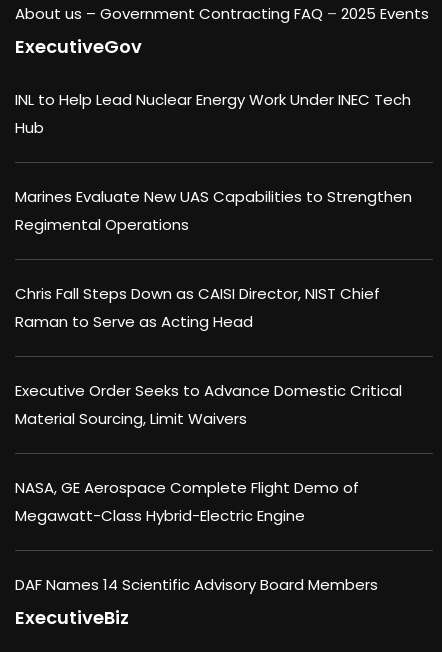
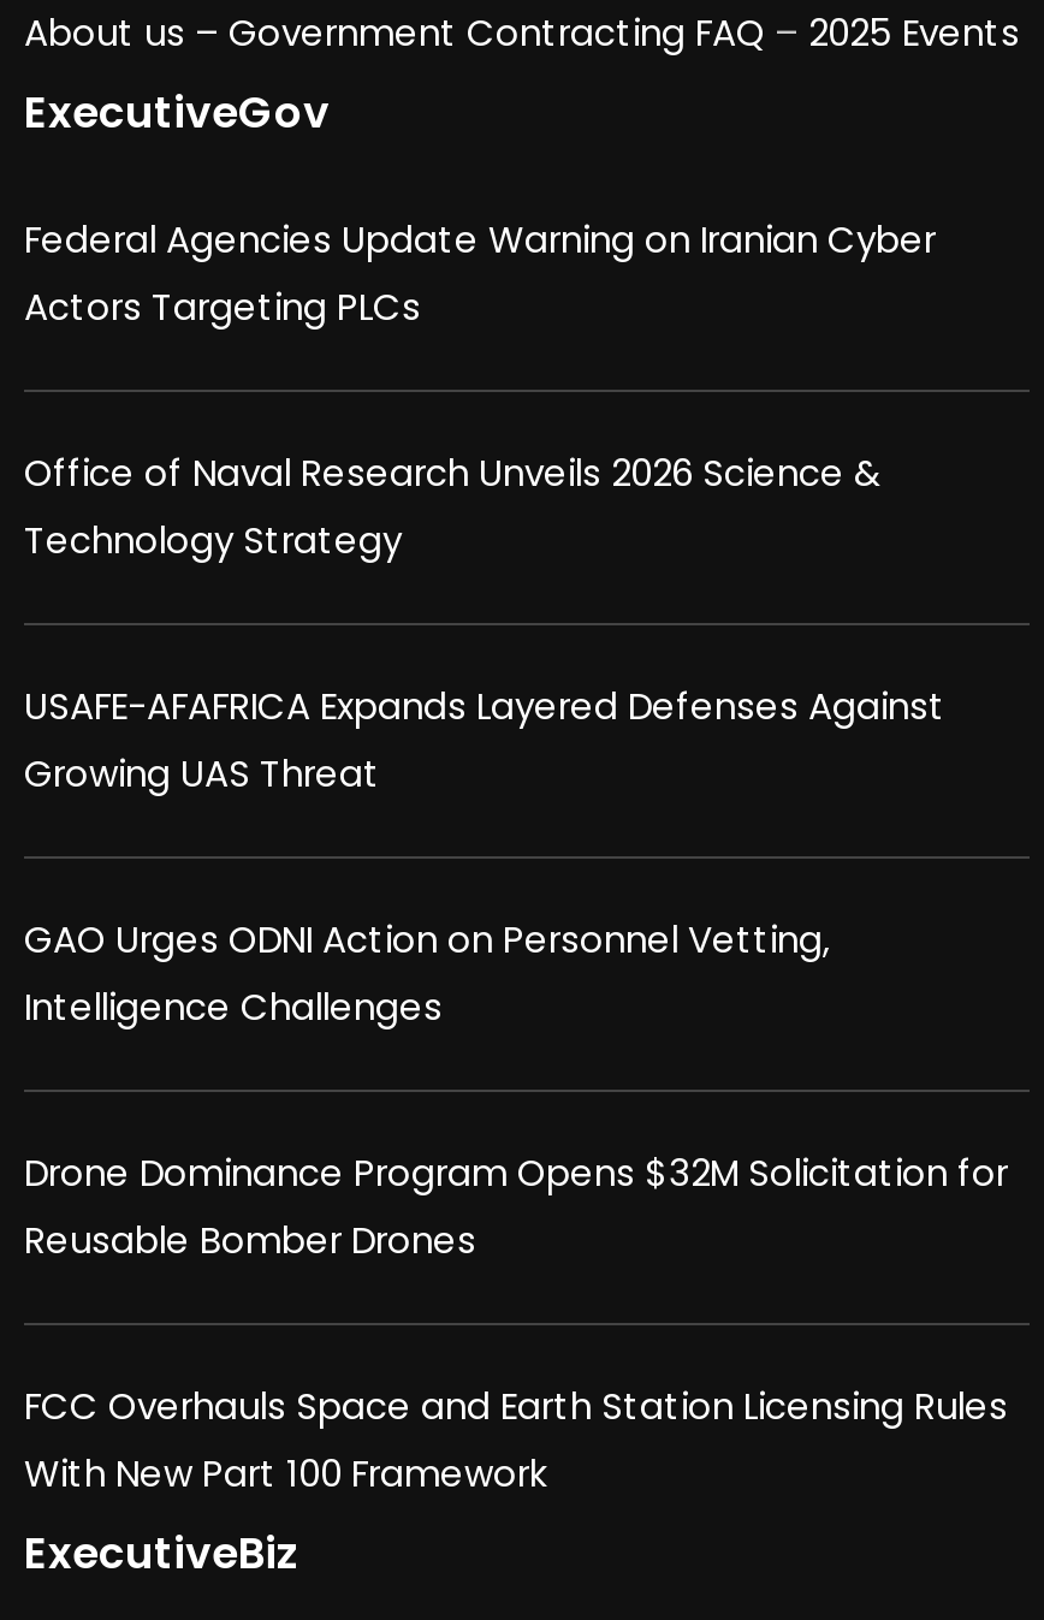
- INL to Help Lead Nuclear Energy Work Under INEC Tech
- Hub
+ Federal Agencies Update Warning on Iranian Cyber
+ Actors Targeting PLCs

- Marines Evaluate New UAS Capabilities to Strengthen
- Regimental Operations
+ Office of Naval Research Unveils 2026 Science &
+ Technology Strategy

- Chris Fall Steps Down as CAISI Director, NIST Chief
- Raman to Serve as Acting Head
+ USAFE-AFAFRICA Expands Layered Defenses Against
+ Growing UAS Threat

- Executive Order Seeks to Advance Domestic Critical
- Material Sourcing, Limit Waivers
+ GAO Urges ODNI Action on Personnel Vetting,
+ Intelligence Challenges

- NASA, GE Aerospace Complete Flight Demo of
- Megawatt-Class Hybrid-Electric Engine
+ Drone Dominance Program Opens $32M Solicitation for
+ Reusable Bomber Drones

- DAF Names 14 Scientific Advisory Board Members
+ FCC Overhauls Space and Earth Station Licensing Rules
+ With New Part 100 Framework
